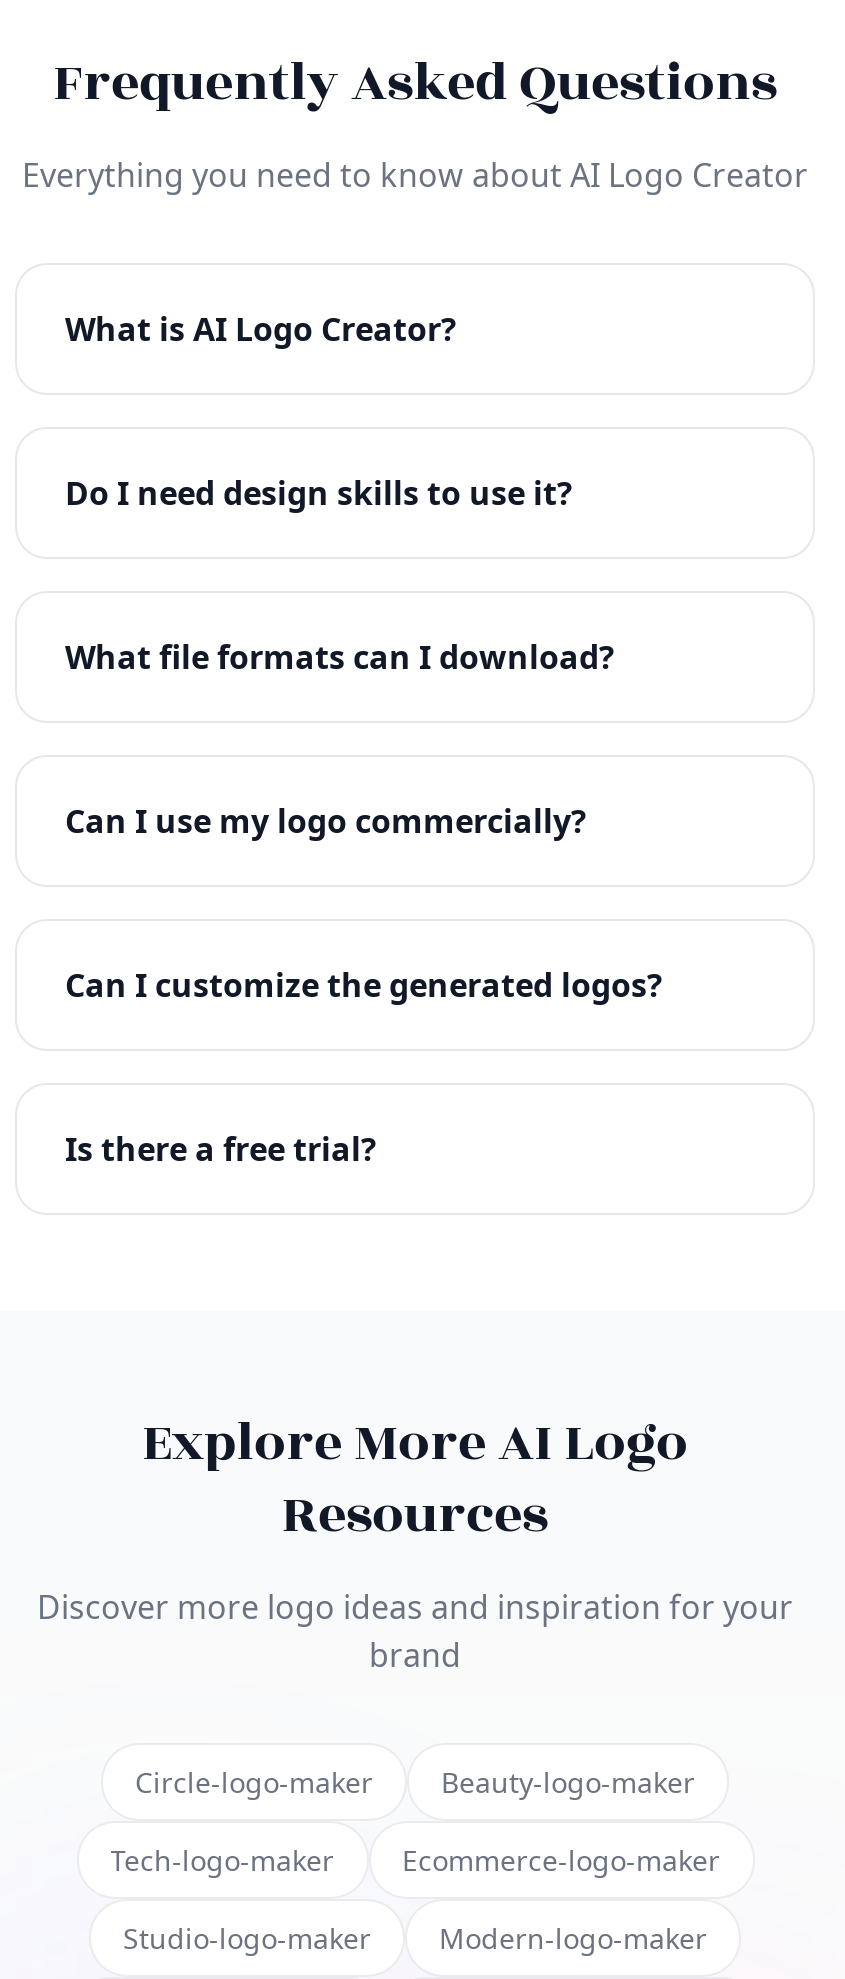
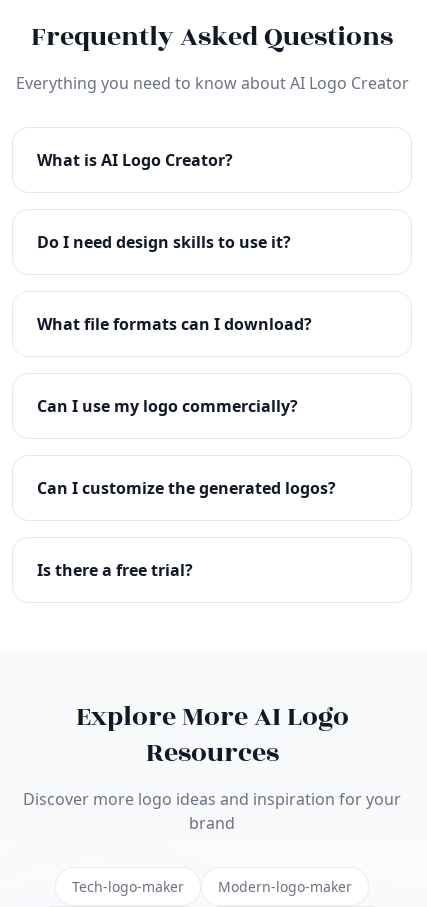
- Circle-logo-maker
- Beauty-logo-maker

- Ecommerce-logo-maker
- Studio-logo-maker
